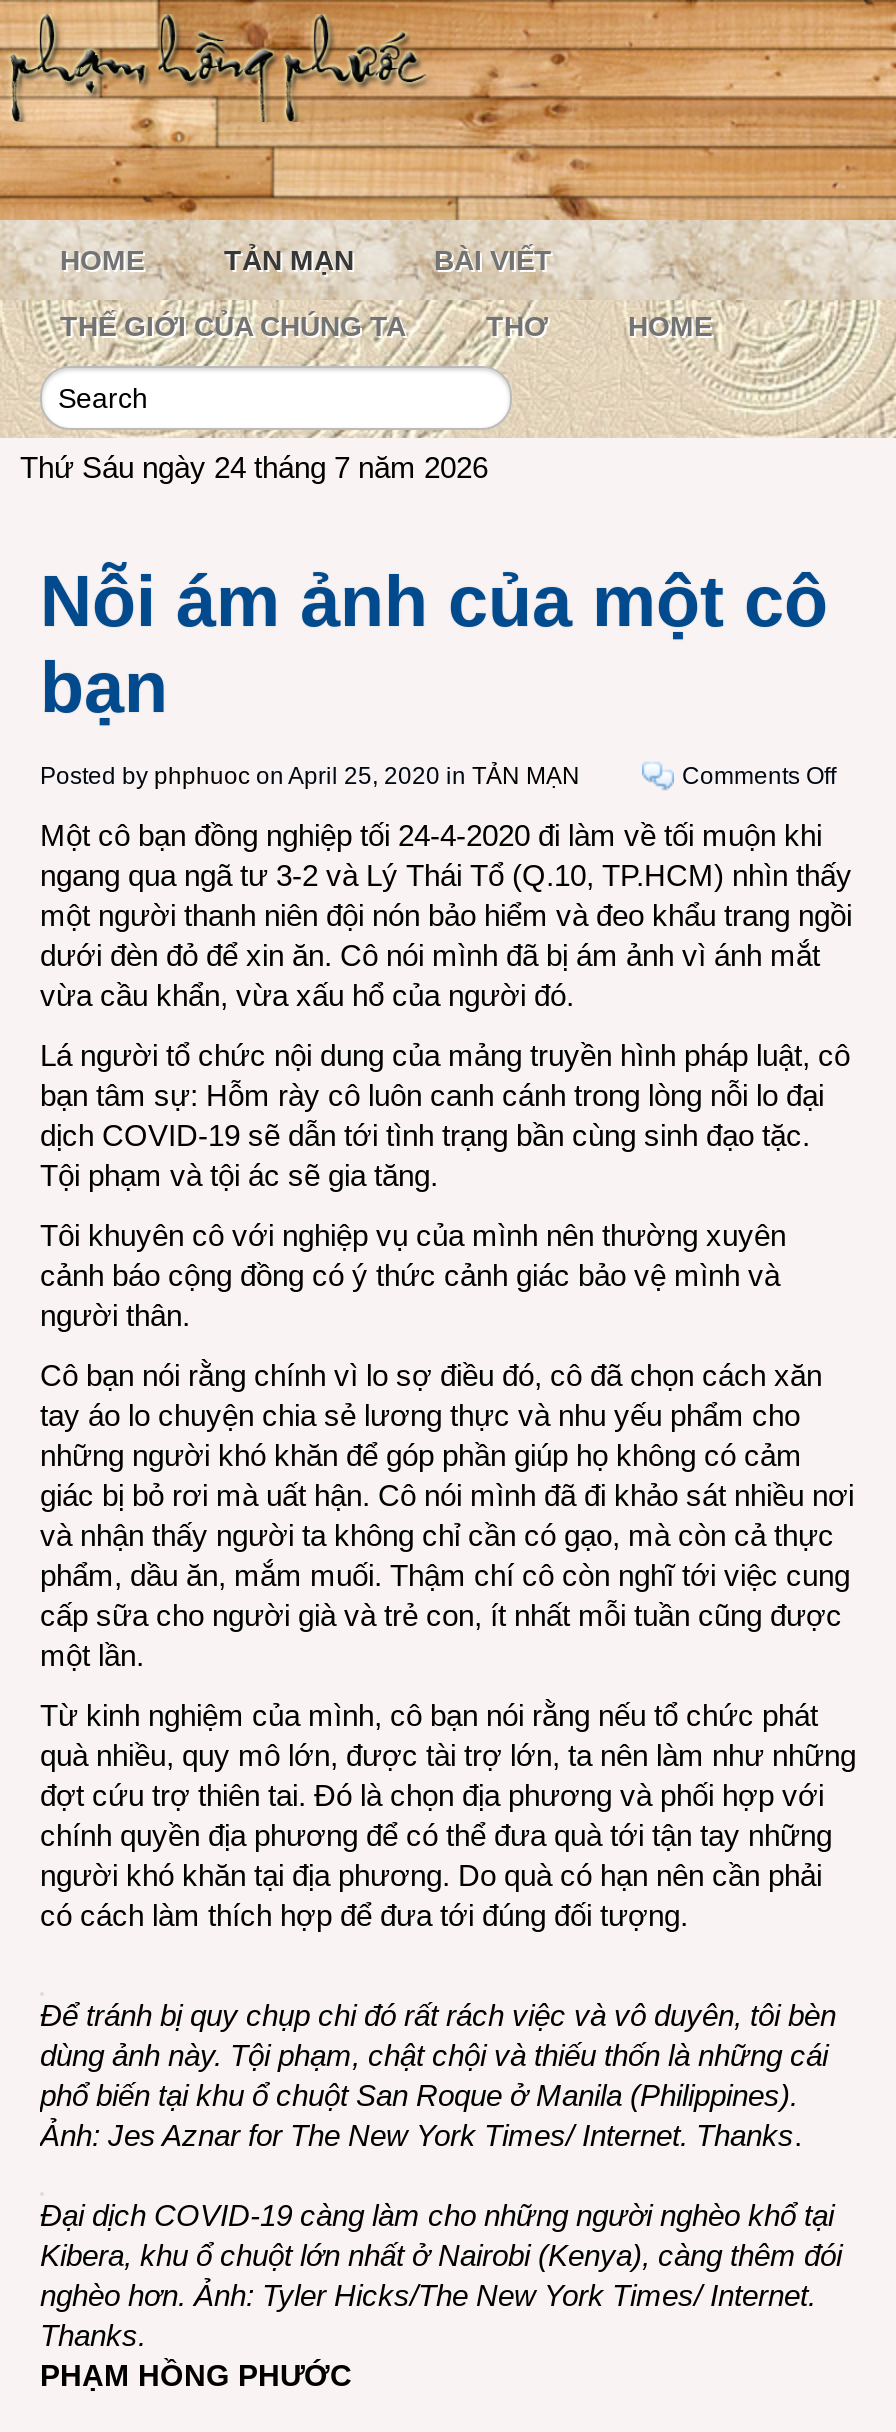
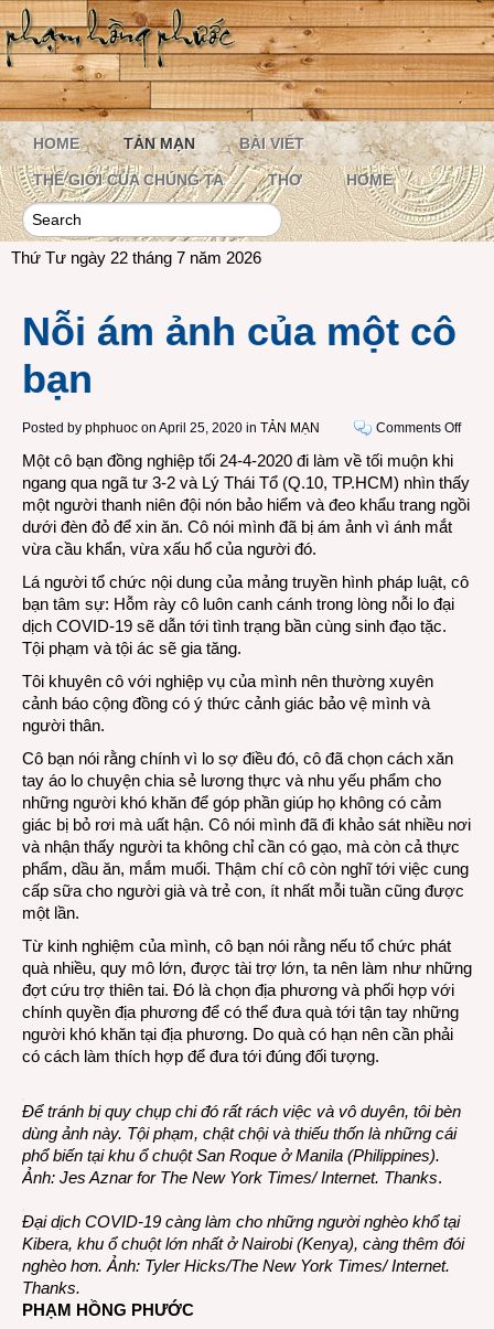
- Thứ Sáu ngày 24 tháng 7 năm 2026
+ Thứ Tư ngày 22 tháng 7 năm 2026
